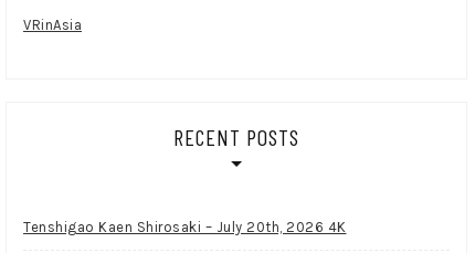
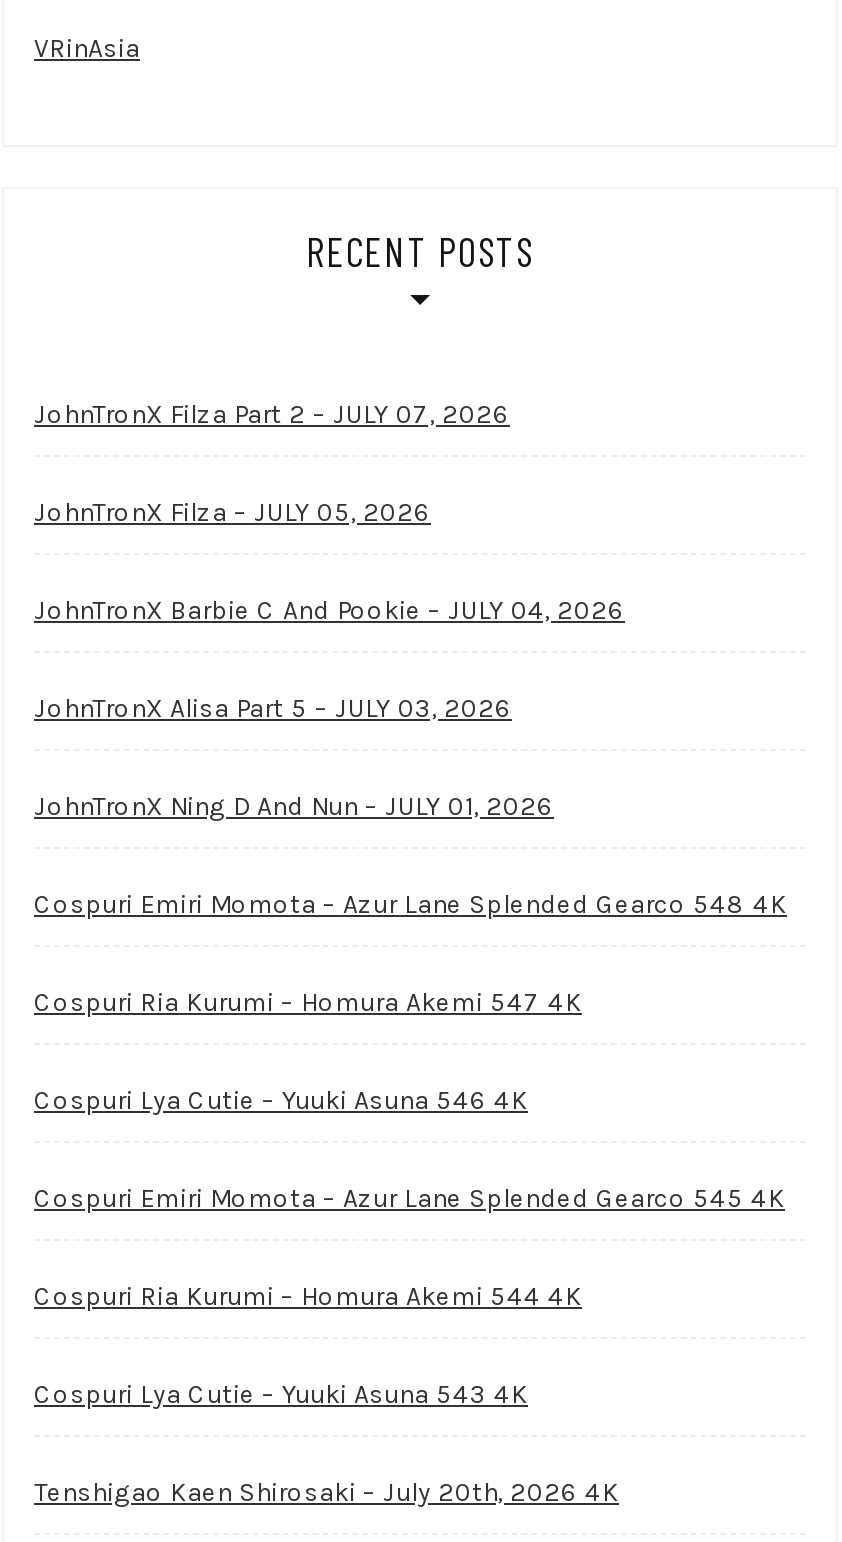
+ JohnTronX Filza Part 2 – JULY 07, 2026
+ JohnTronX Filza – JULY 05, 2026
+ JohnTronX Barbie C And Pookie – JULY 04, 2026
+ JohnTronX Alisa Part 5 – JULY 03, 2026
+ JohnTronX Ning D And Nun – JULY 01, 2026
+ Cospuri Emiri Momota – Azur Lane Splended Gearco 548 4K
+ Cospuri Ria Kurumi – Homura Akemi 547 4K
+ Cospuri Lya Cutie – Yuuki Asuna 546 4K
+ Cospuri Emiri Momota – Azur Lane Splended Gearco 545 4K
+ Cospuri Ria Kurumi – Homura Akemi 544 4K
+ Cospuri Lya Cutie – Yuuki Asuna 543 4K
